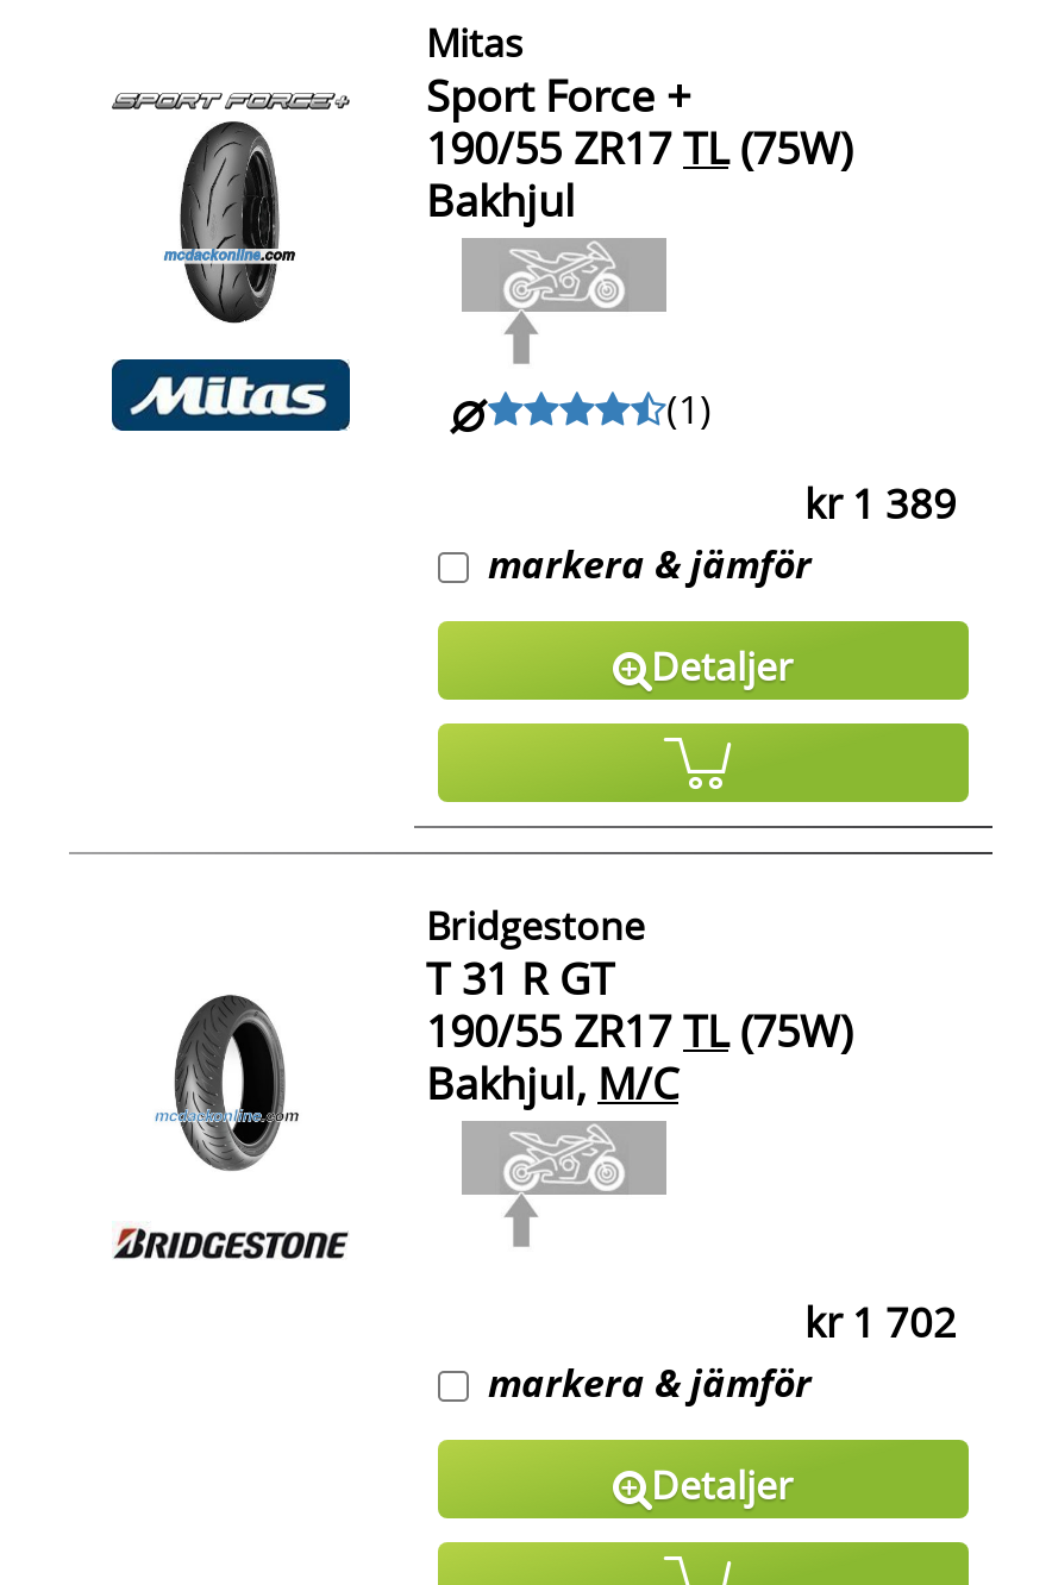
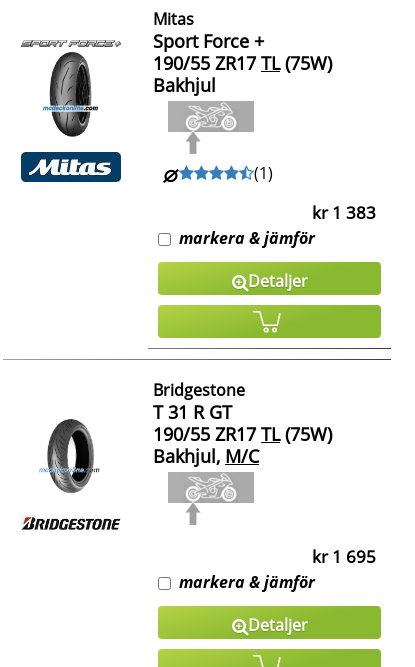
- kr 1 389
+ kr 1 383

- kr 1 702
+ kr 1 695
